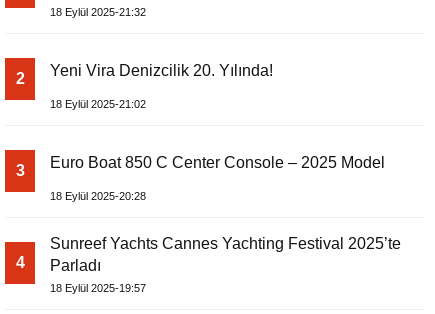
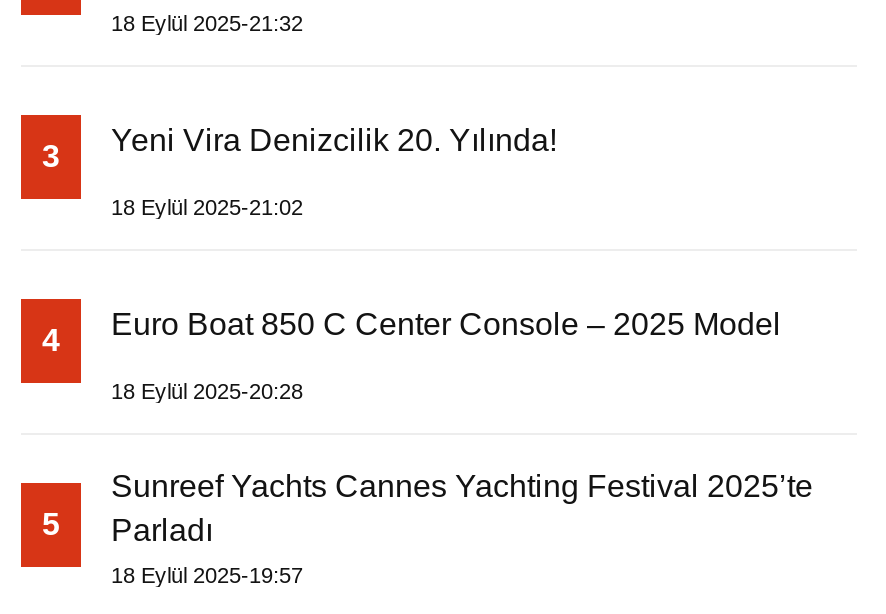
- 2 Yeni Vira Denizcilik 20. Yılında!
+ 3 Yeni Vira Denizcilik 20. Yılında!

- 3 Euro Boat 850 C Center Console – 2025 Model
+ 4 Euro Boat 850 C Center Console – 2025 Model

- 4 Parladı
+ 5 Parladı
